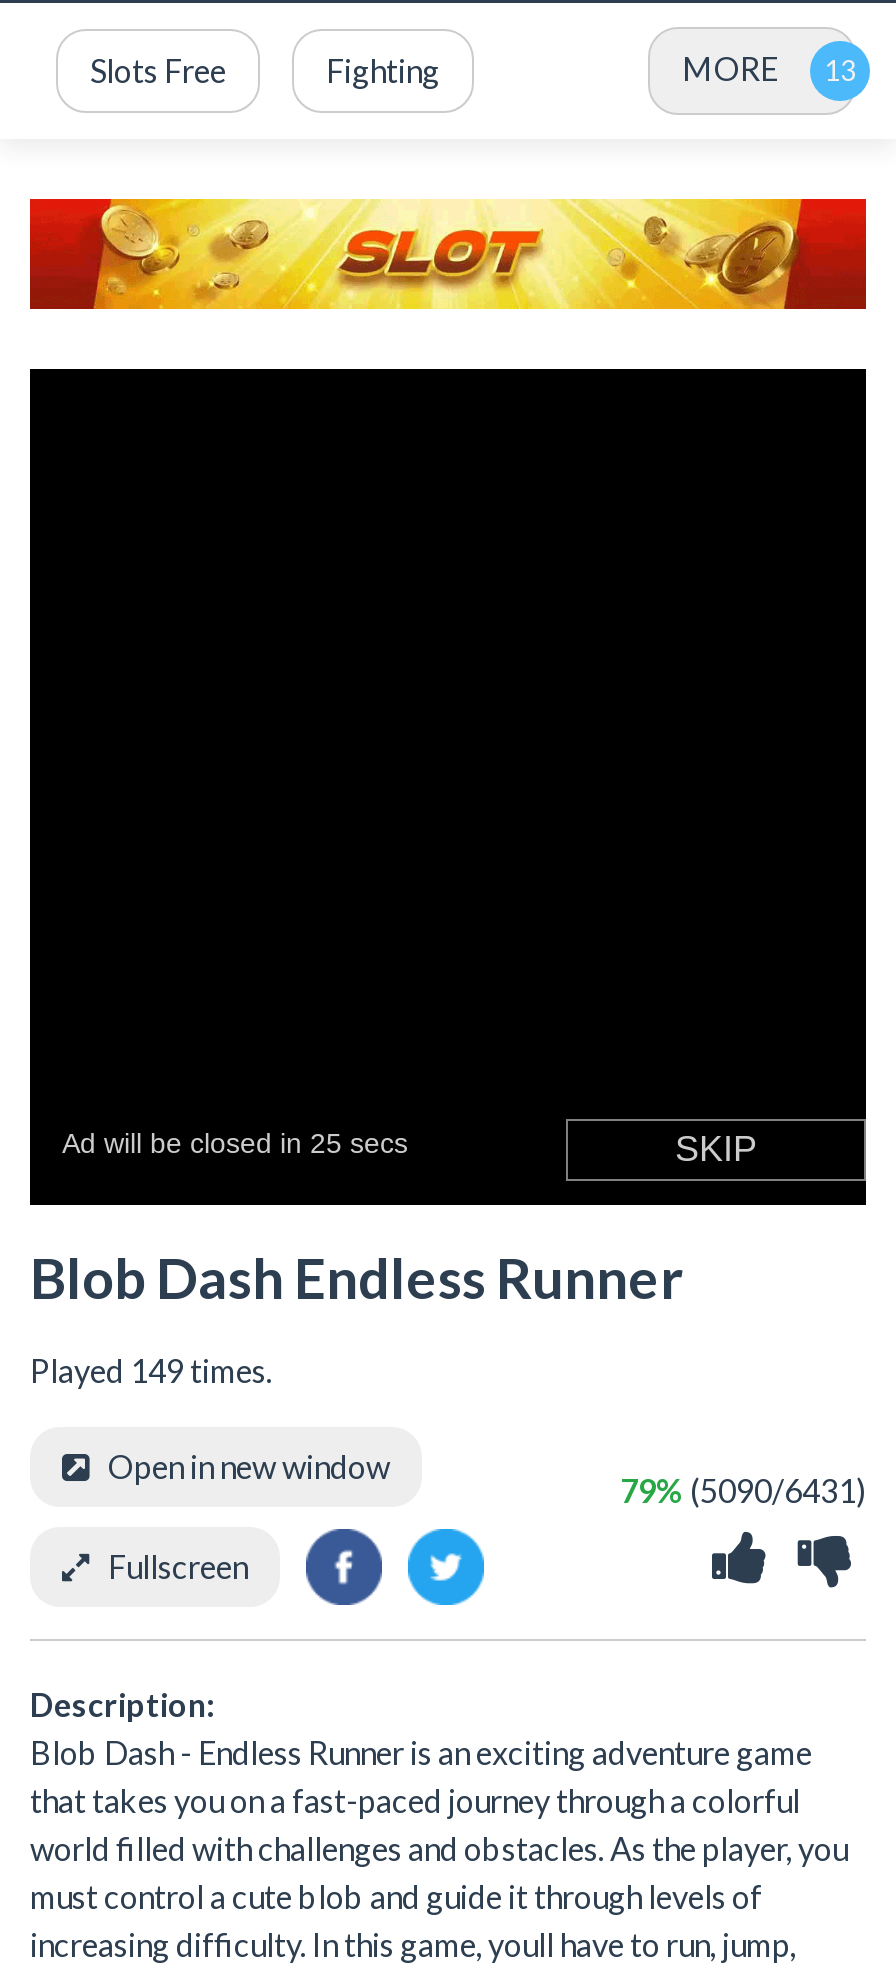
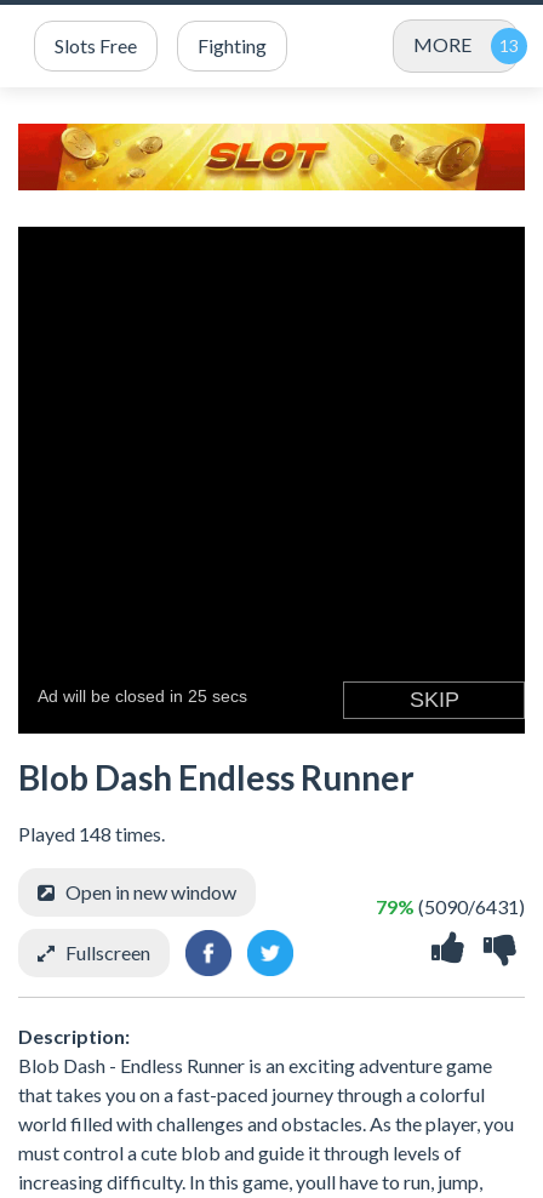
- Played 149 times.
+ Played 148 times.
